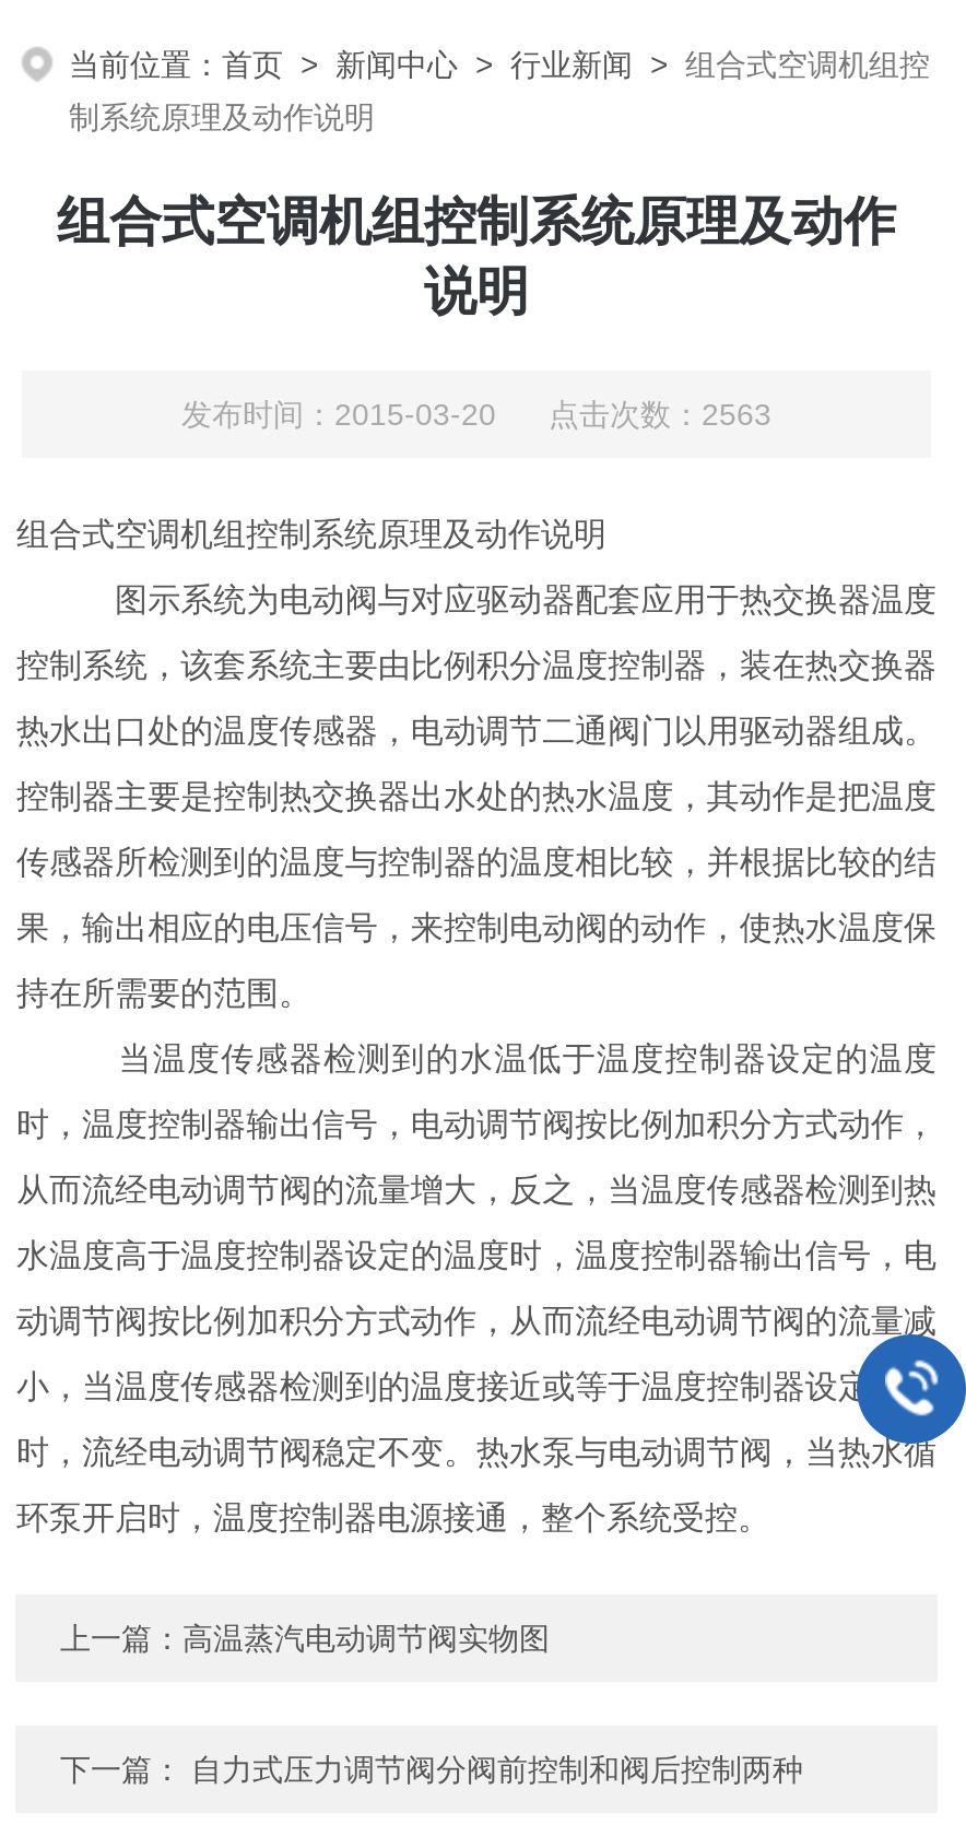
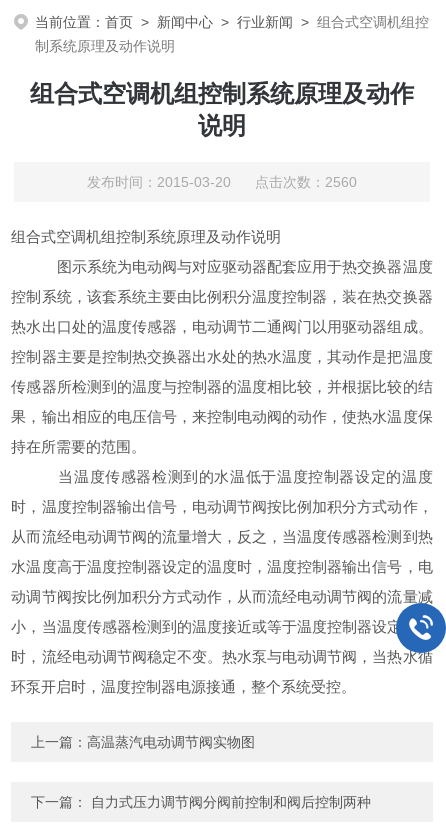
- 发布时间：2015-03-20 点击次数：2563
+ 发布时间：2015-03-20 点击次数：2560
